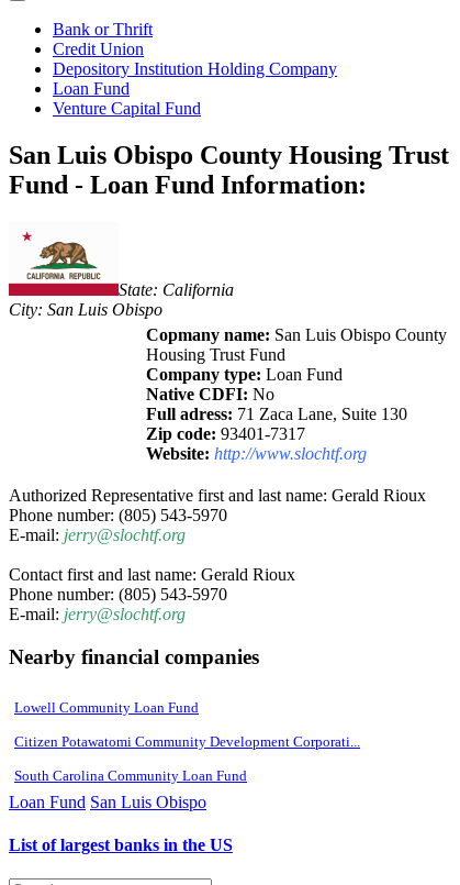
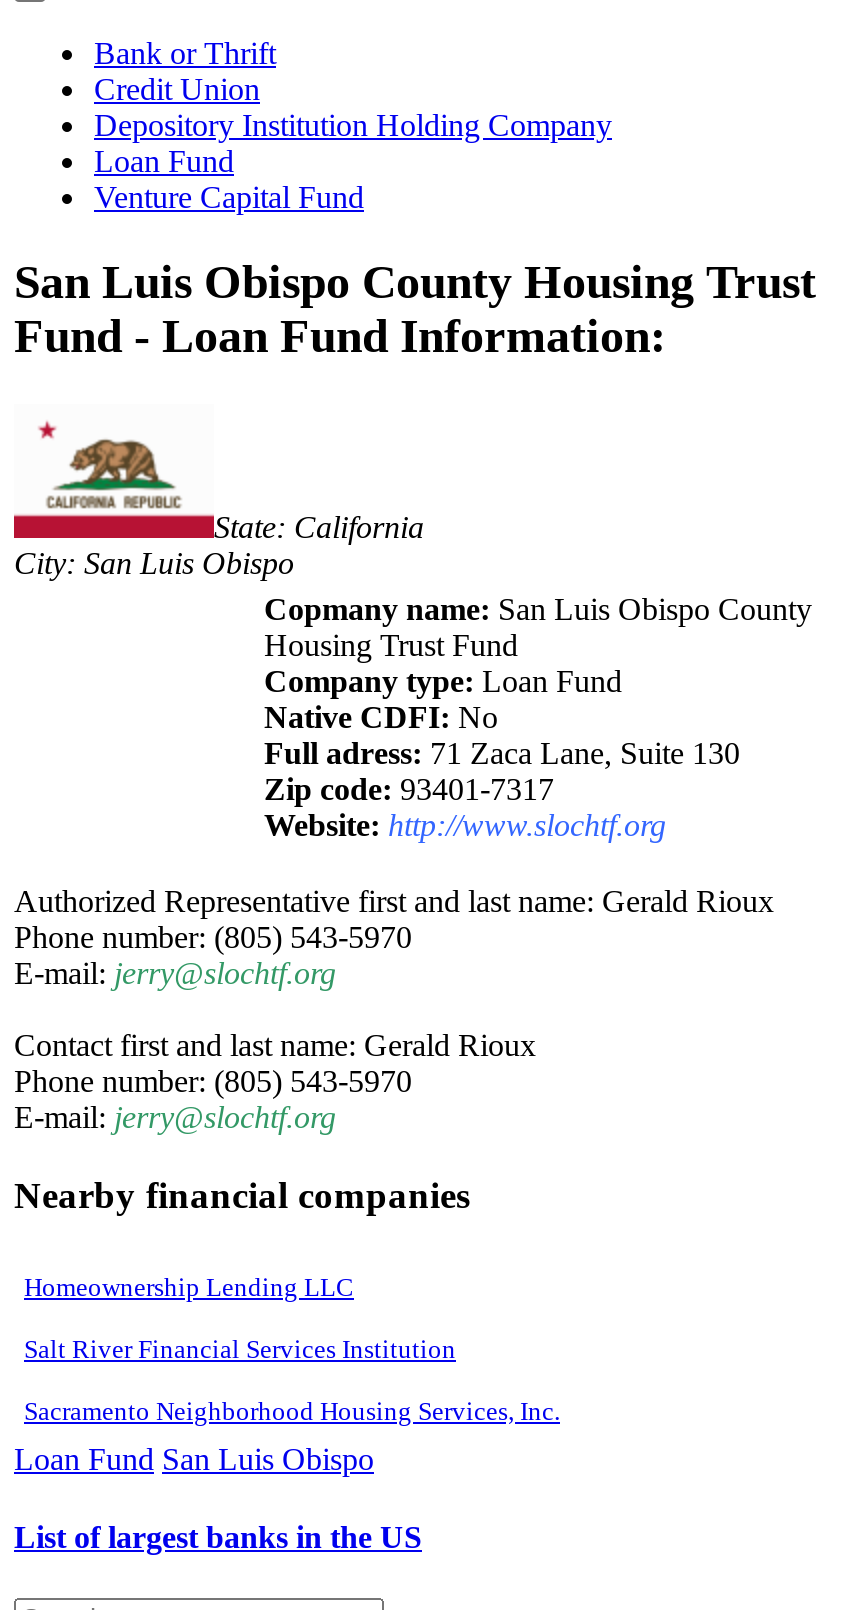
- Lowell Community Loan Fund
+ Homeownership Lending LLC

- Citizen Potawatomi Community Development Corporati...
+ Salt River Financial Services Institution

- South Carolina Community Loan Fund
+ Sacramento Neighborhood Housing Services, Inc.
